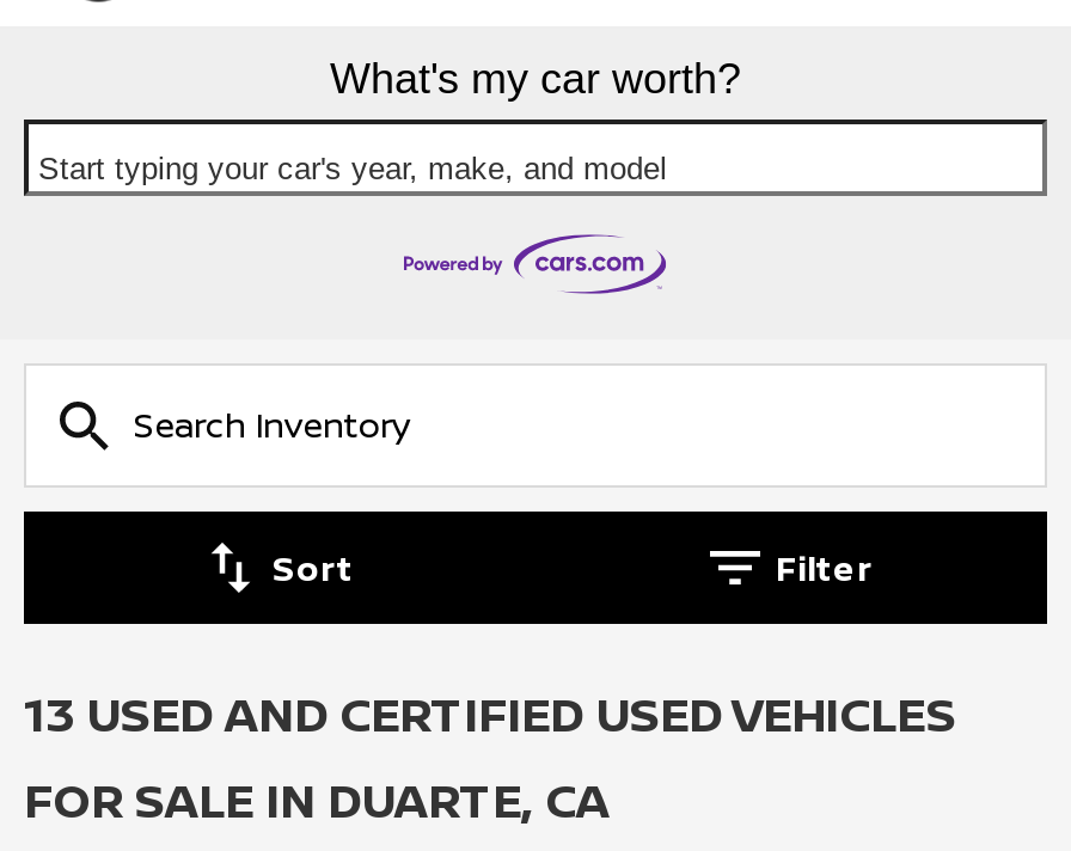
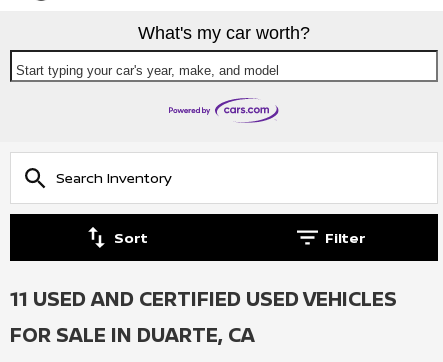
- 13 USED AND CERTIFIED USED VEHICLES
+ 11 USED AND CERTIFIED USED VEHICLES
